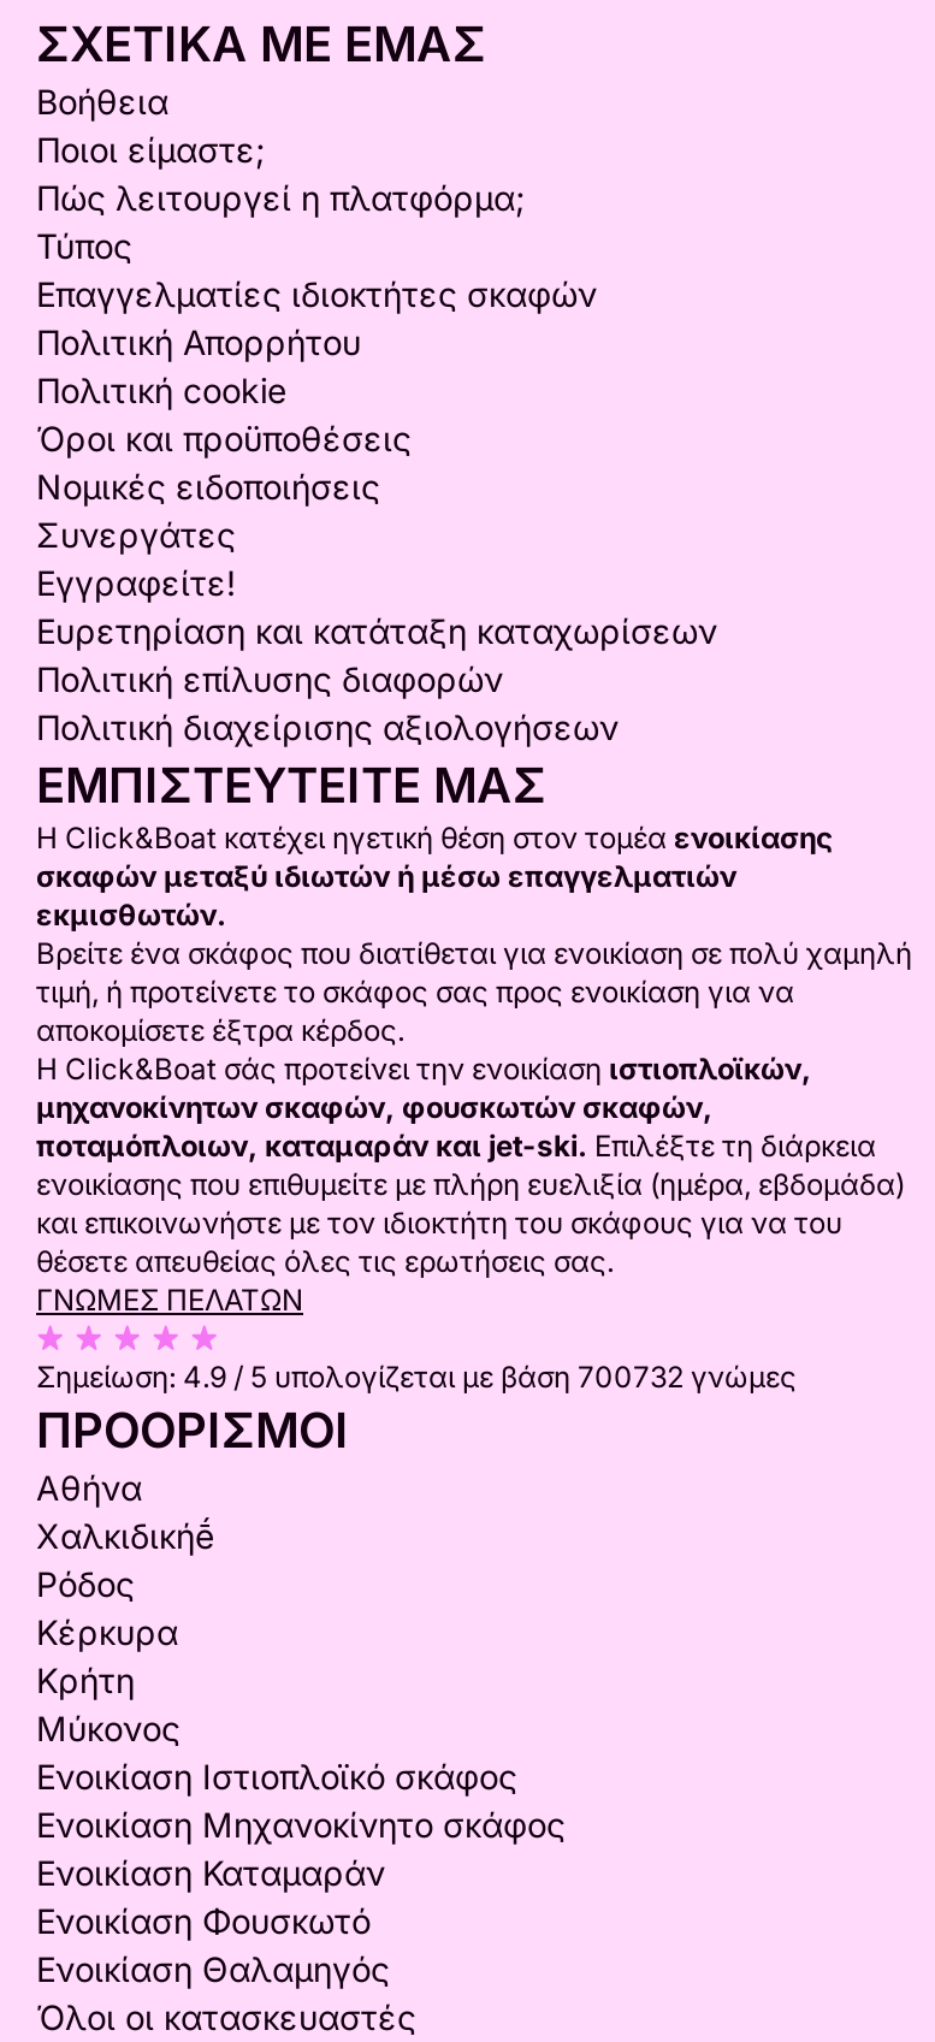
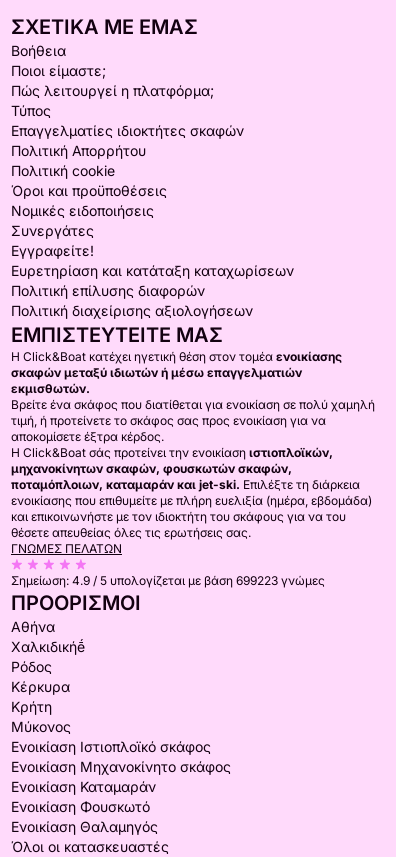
- Σημείωση: 4.9 / 5 υπολογίζεται με βάση 700732 γνώμες
+ Σημείωση: 4.9 / 5 υπολογίζεται με βάση 699223 γνώμες
